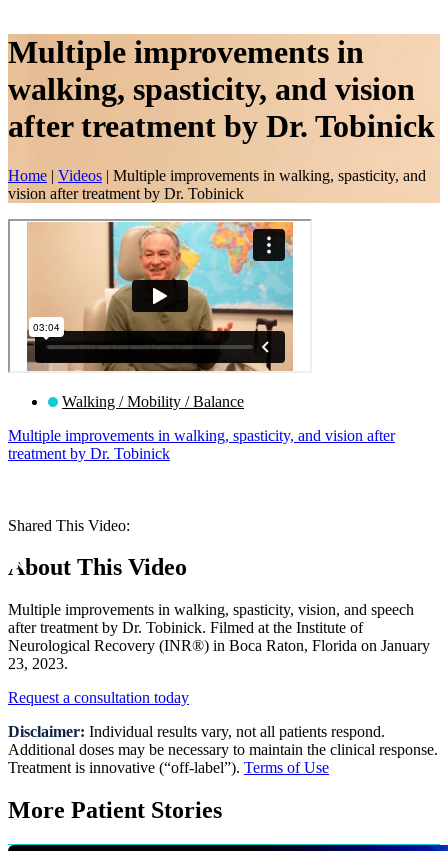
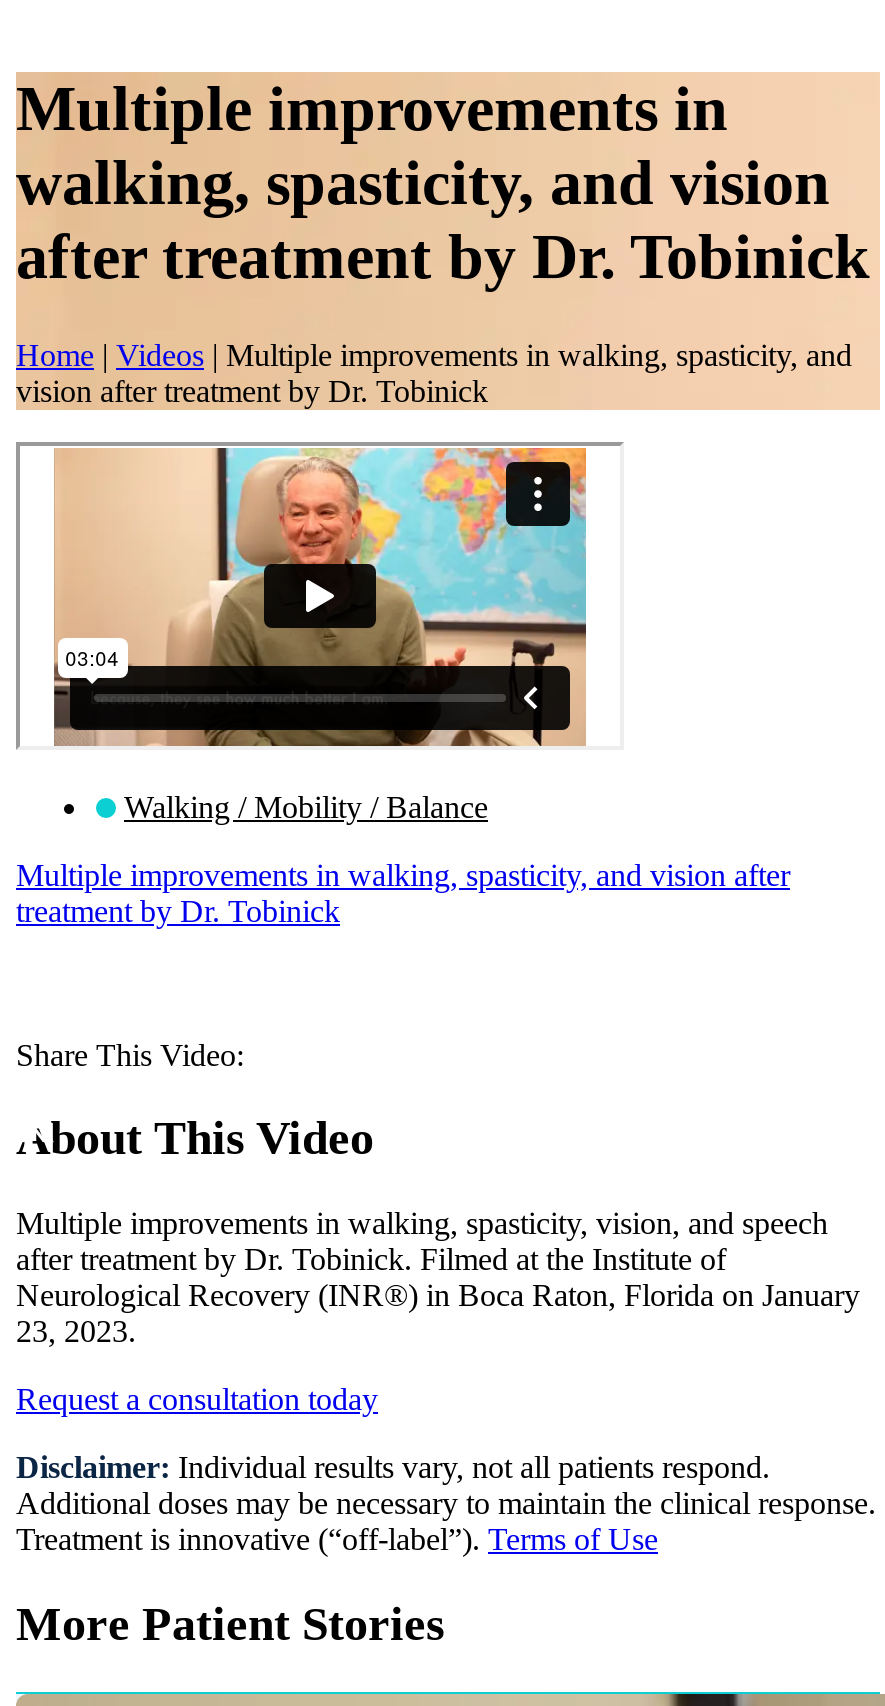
- Shared This Video:
+ Share This Video:
